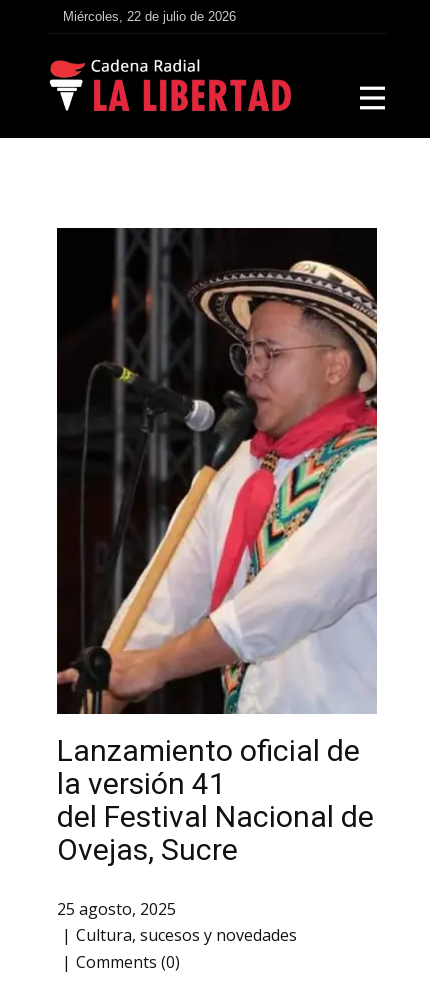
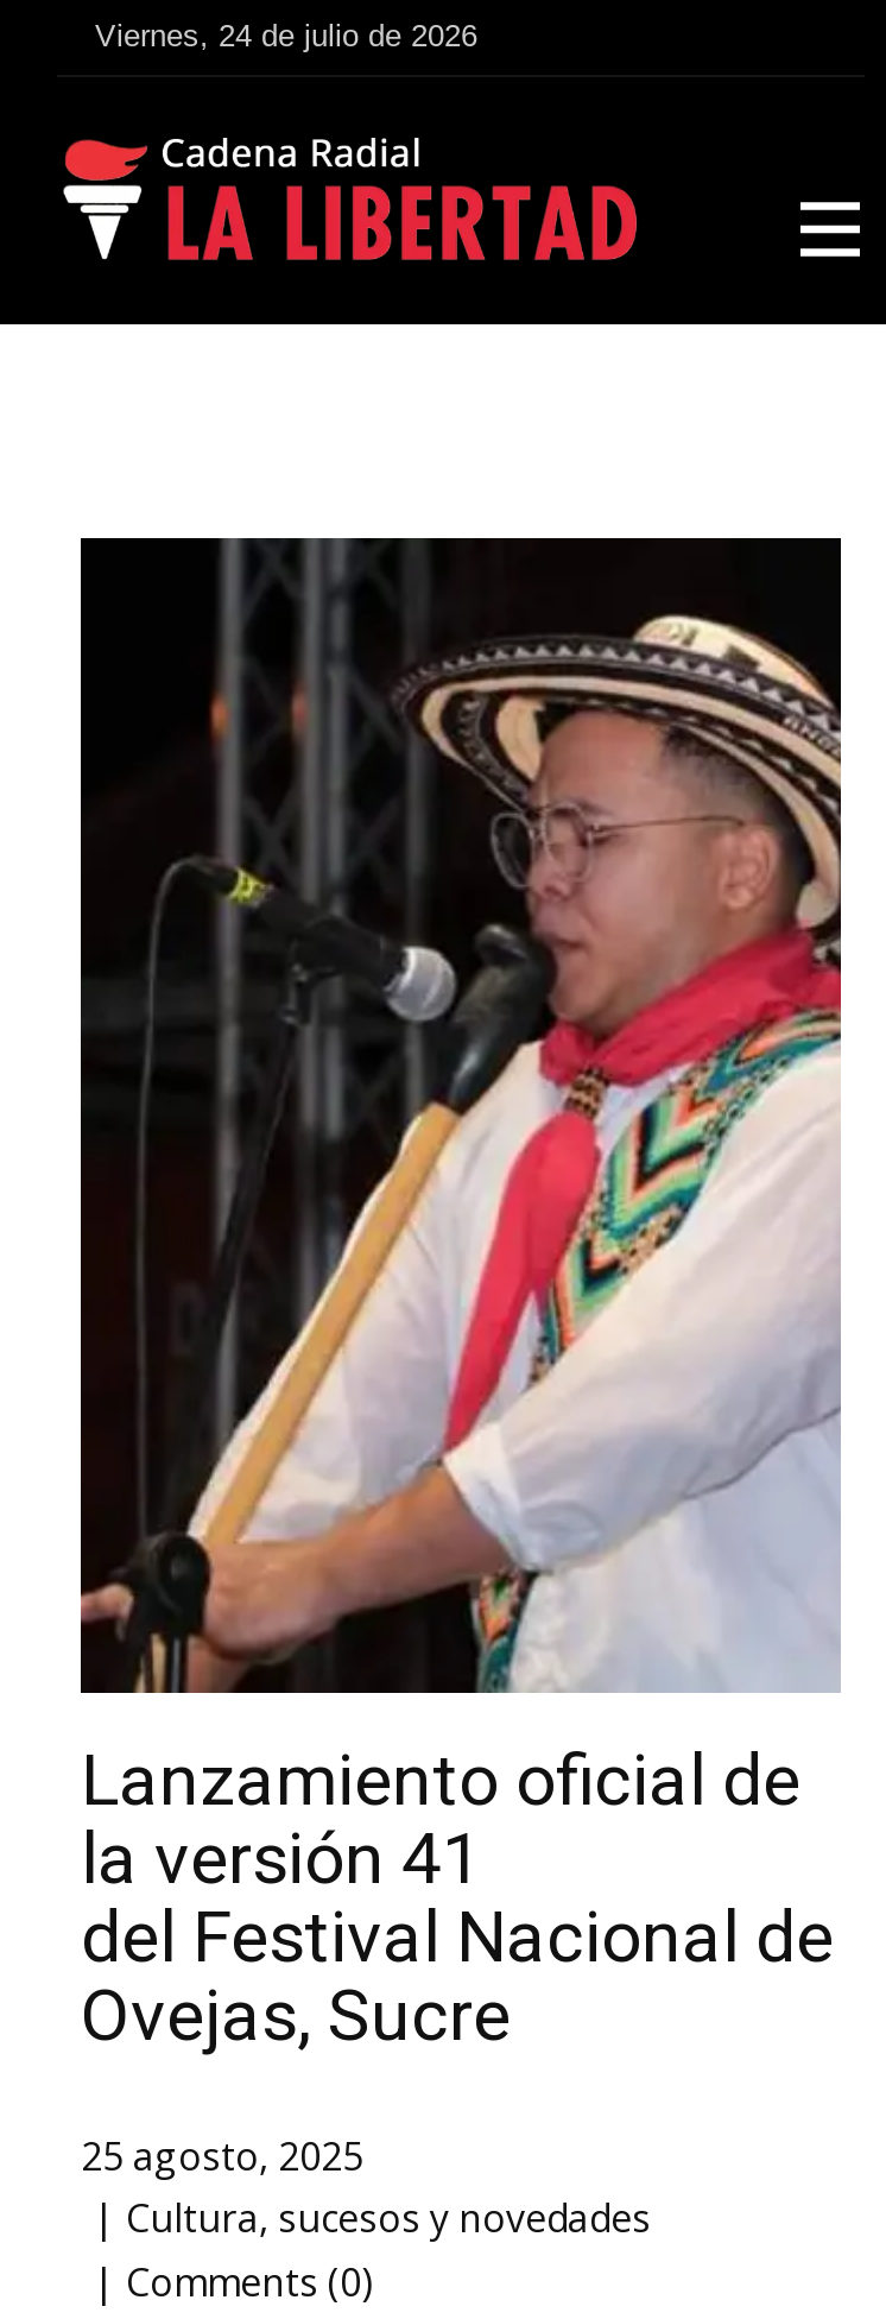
- Miércoles, 22 de julio de 2026
+ Viernes, 24 de julio de 2026
